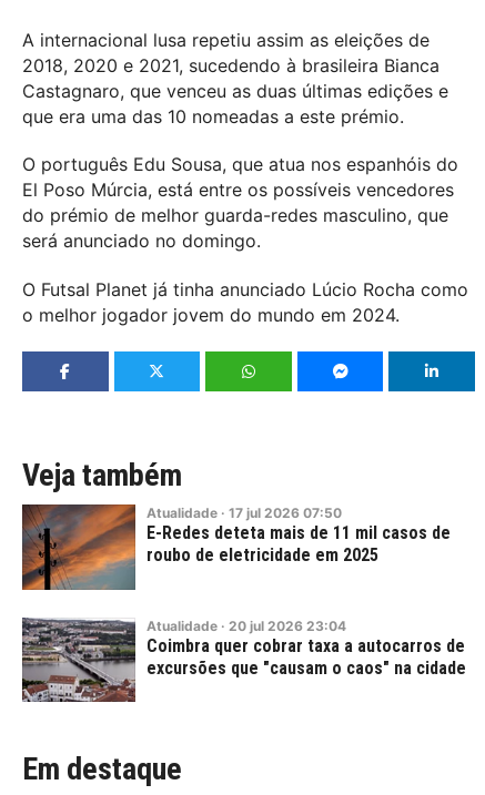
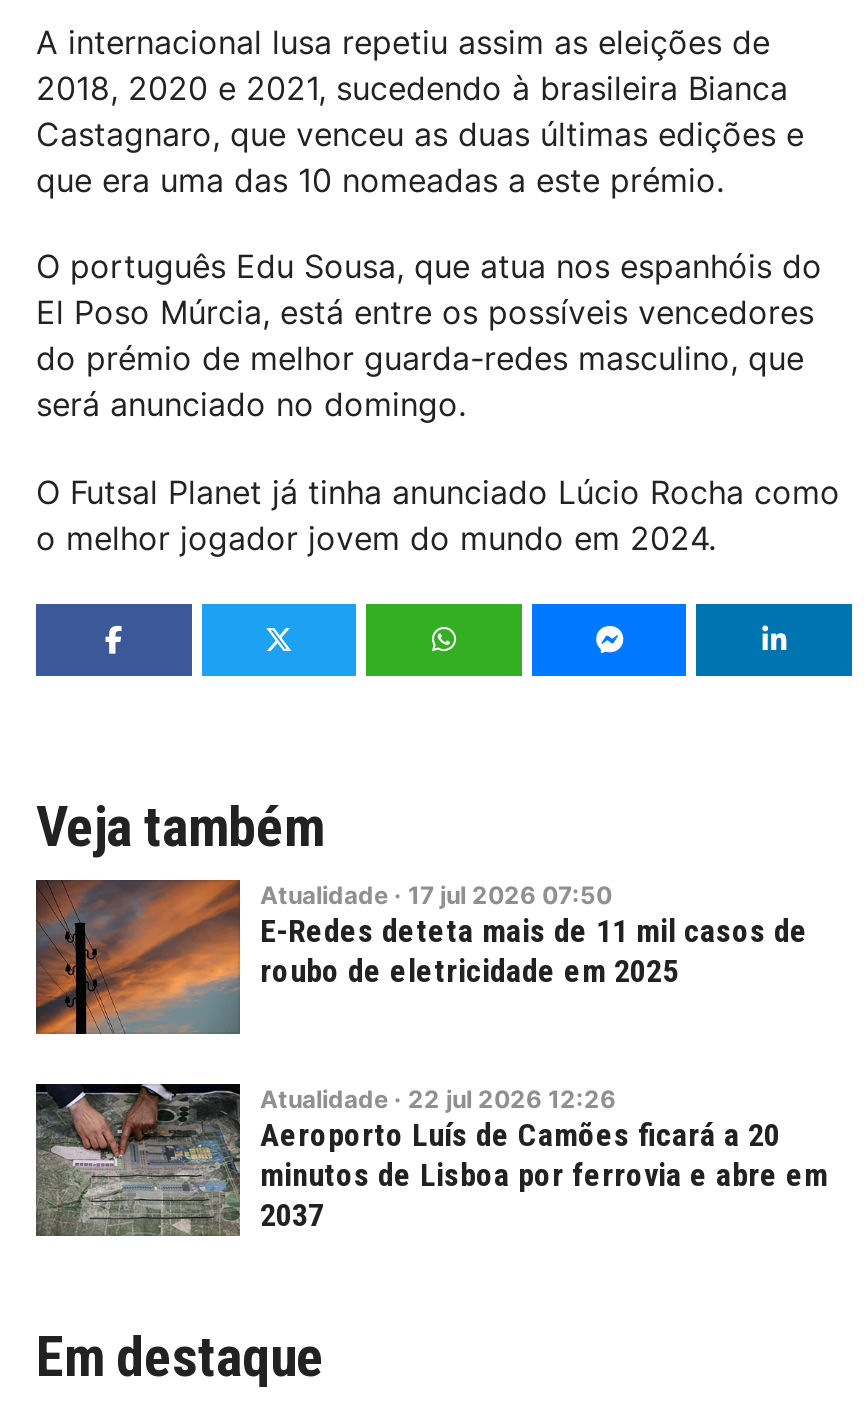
- [image]
- Atualidade · 20 jul 2026 23:04
- Coimbra quer cobrar taxa a autocarros de
- excursões que "causam o caos" na cidade
+ [image]
+ Atualidade · 22 jul 2026 12:26
+ Aeroporto Luís de Camões ficará a 20
+ minutos de Lisboa por ferrovia e abre em
+ 2037
